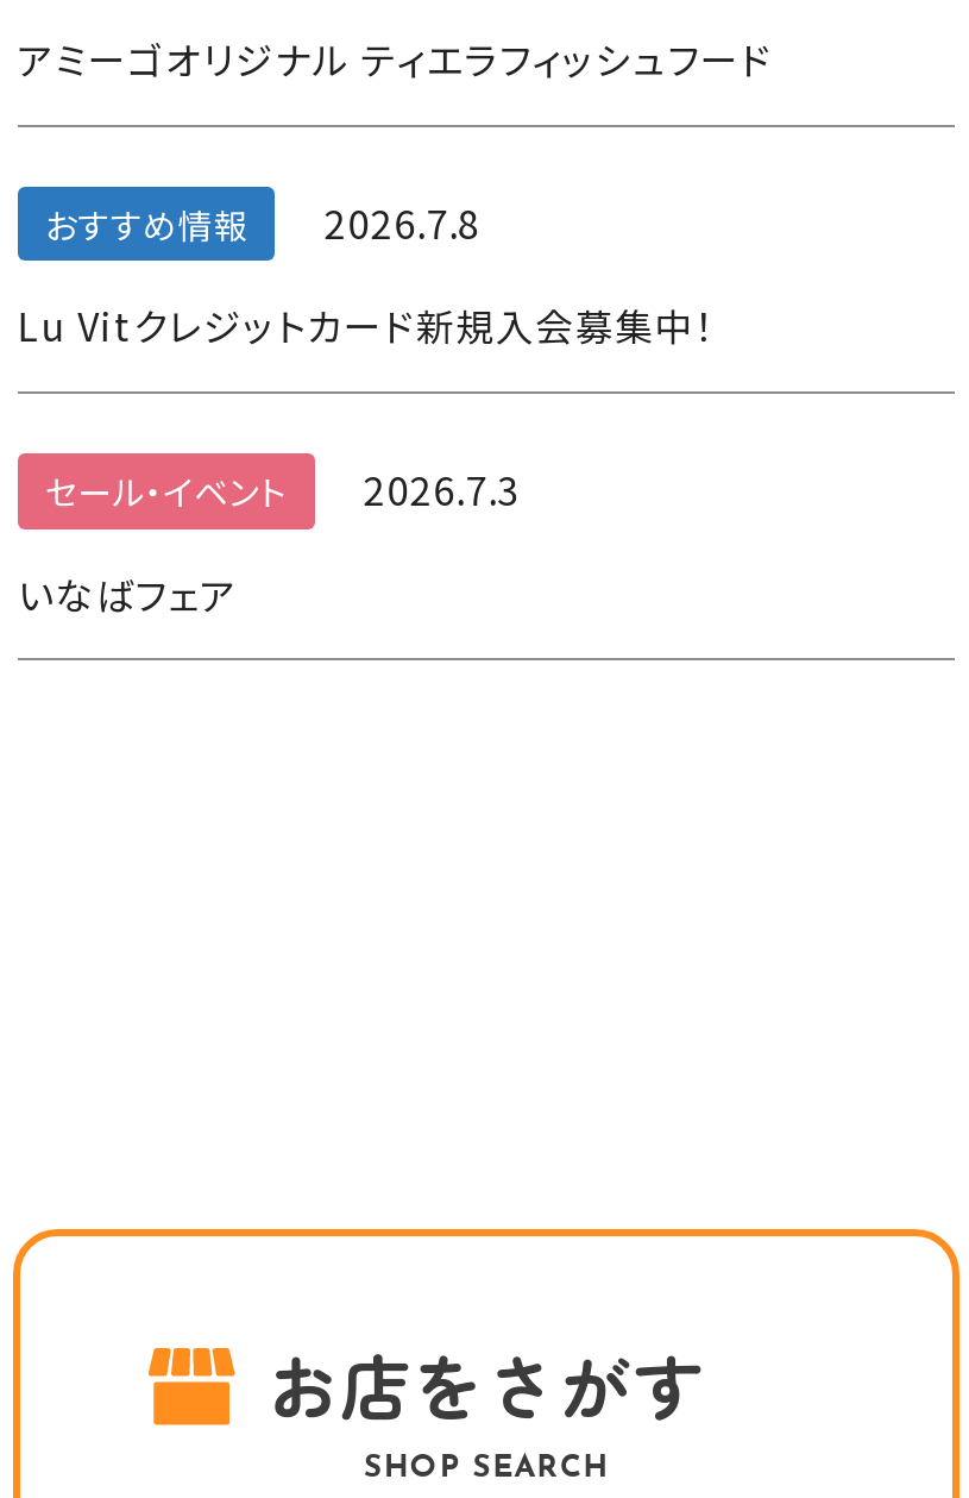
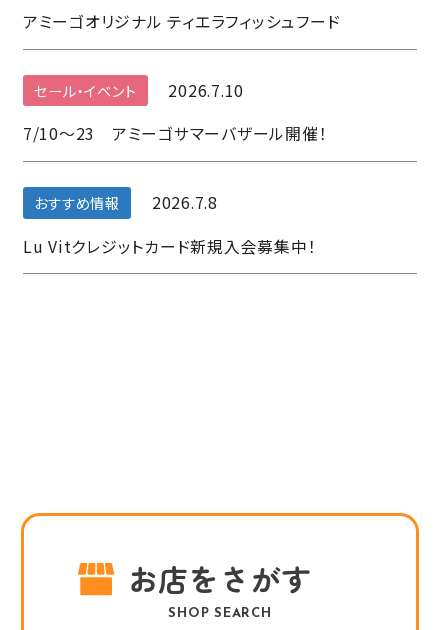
+ 2026.7.10
+ 7/10～23 アミーゴサマーバザール開催！

moved down: おすすめ情報 | 2026.7.8 | Lu Vitクレジットカード新規入会募集中！

- 2026.7.3
- いなばフェア

moved up: セール・イベント
